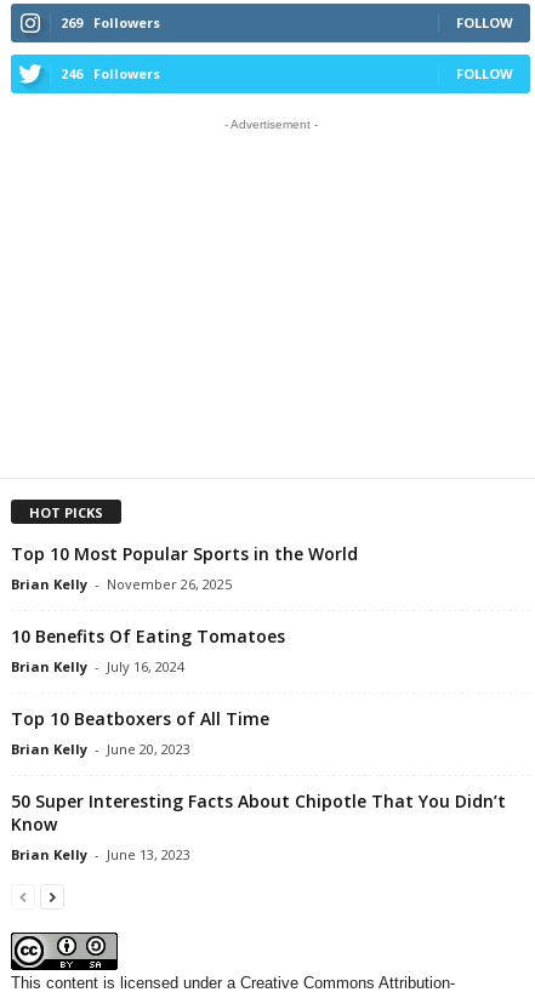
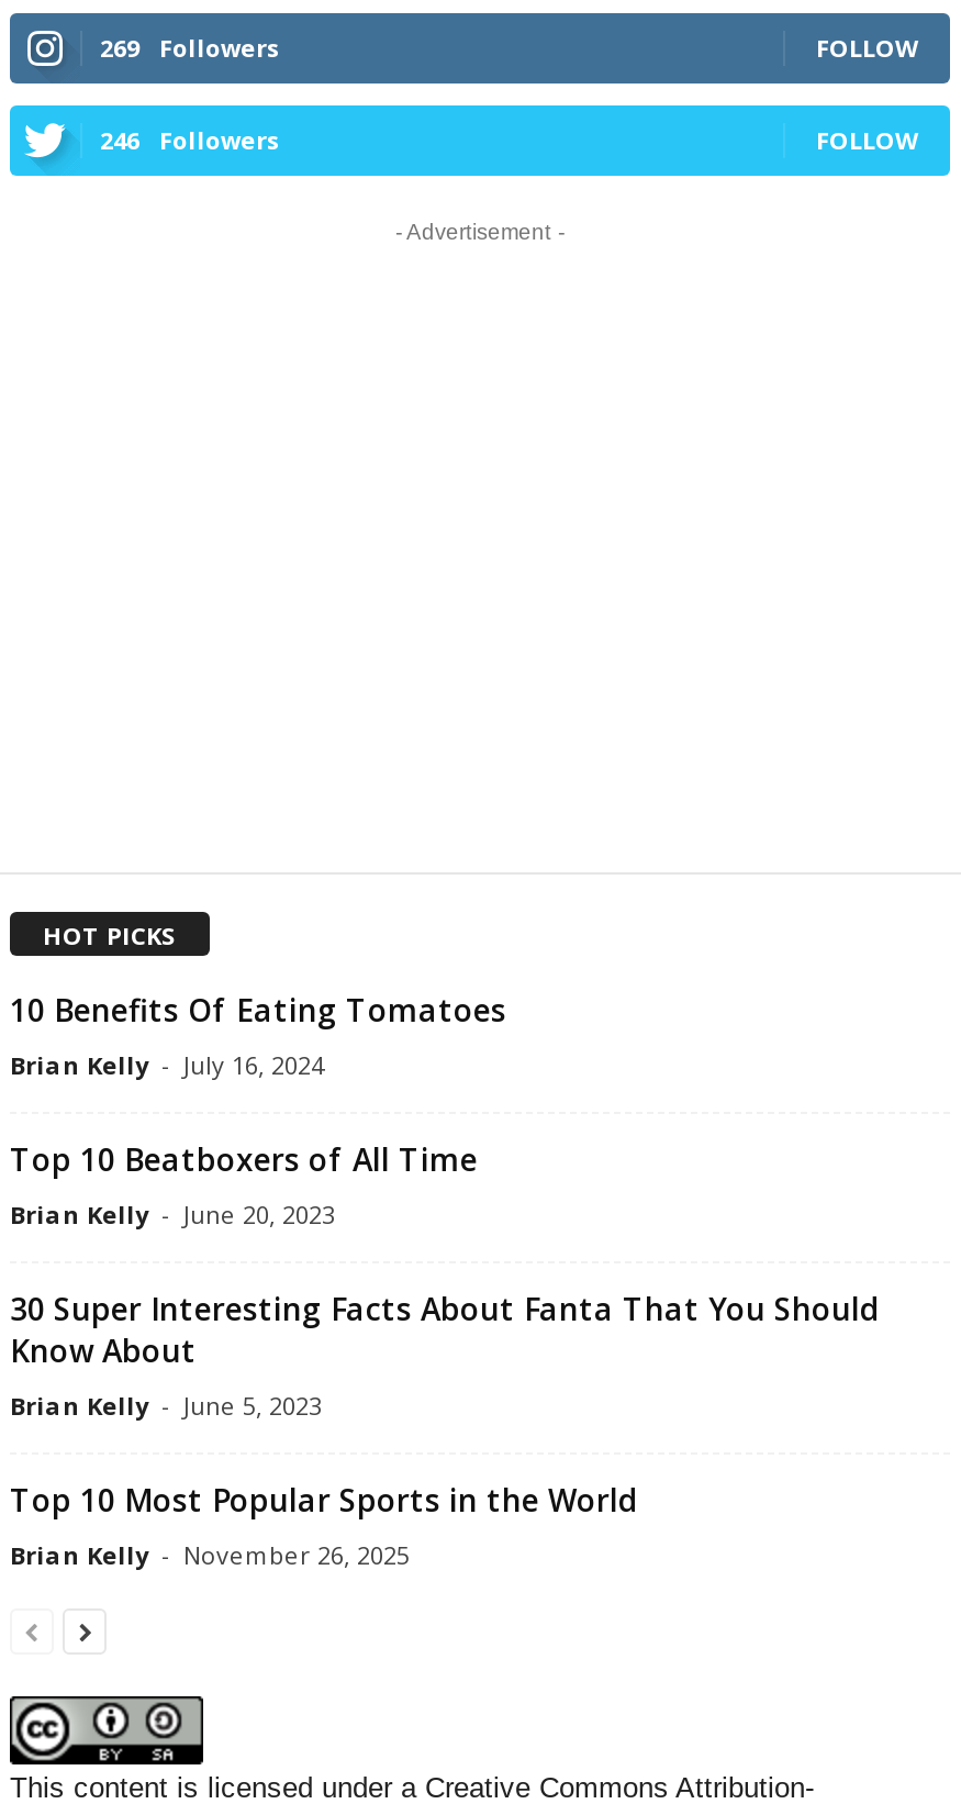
moved down: Top 10 Most Popular Sports in the World | Brian Kelly - November 26, 2025

moved up: 10 Benefits Of Eating Tomatoes | Brian Kelly - July 16, 2024 | Top 10 Beatboxers of All Time | Brian Kelly - June 20, 2023

- 50 Super Interesting Facts About Chipotle That You Didn’t
- Know
- Brian Kelly - June 13, 2023
+ 30 Super Interesting Facts About Fanta That You Should
+ Know About
+ Brian Kelly - June 5, 2023
